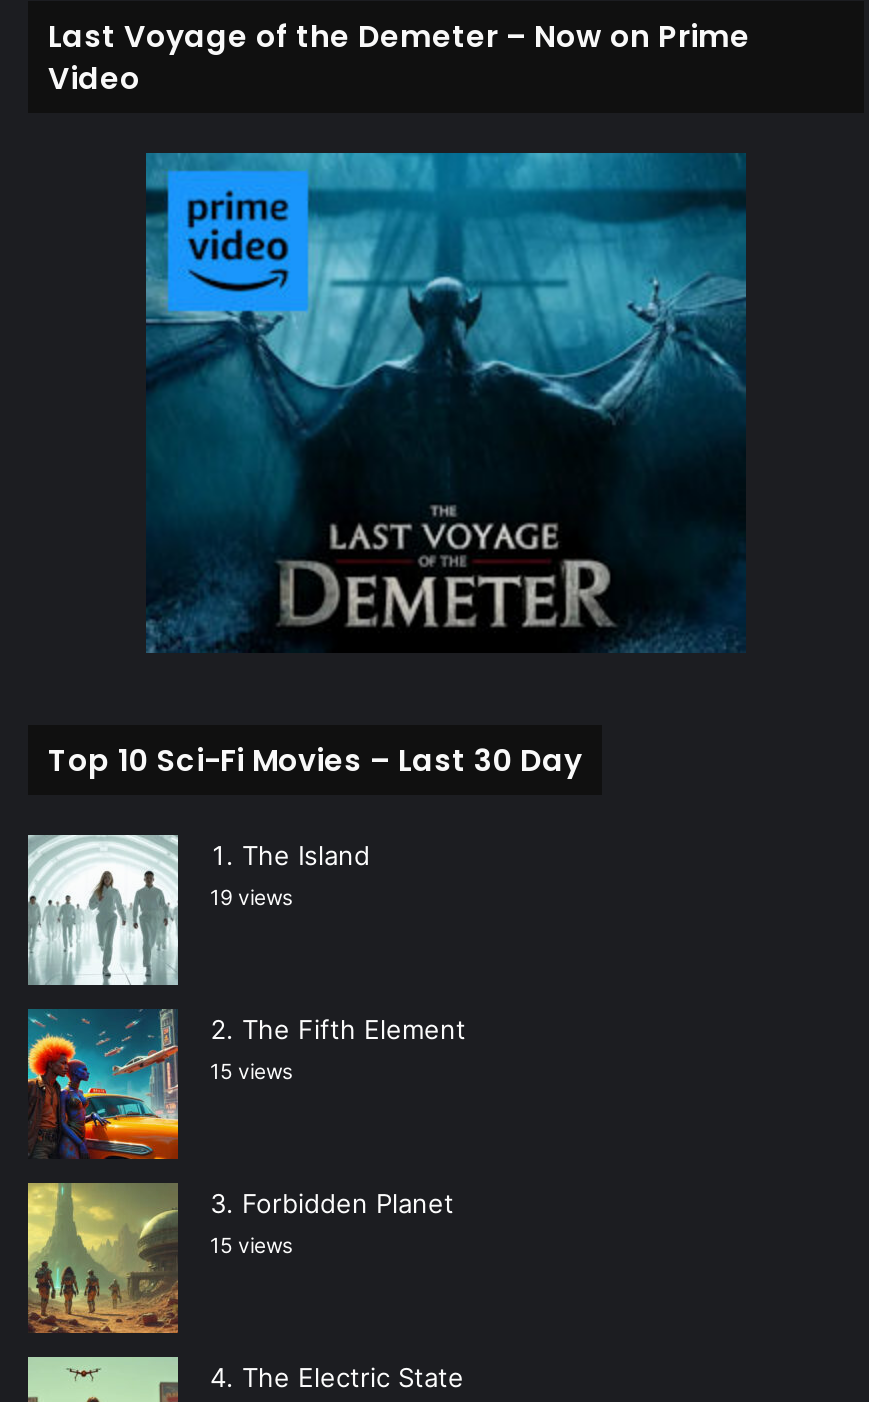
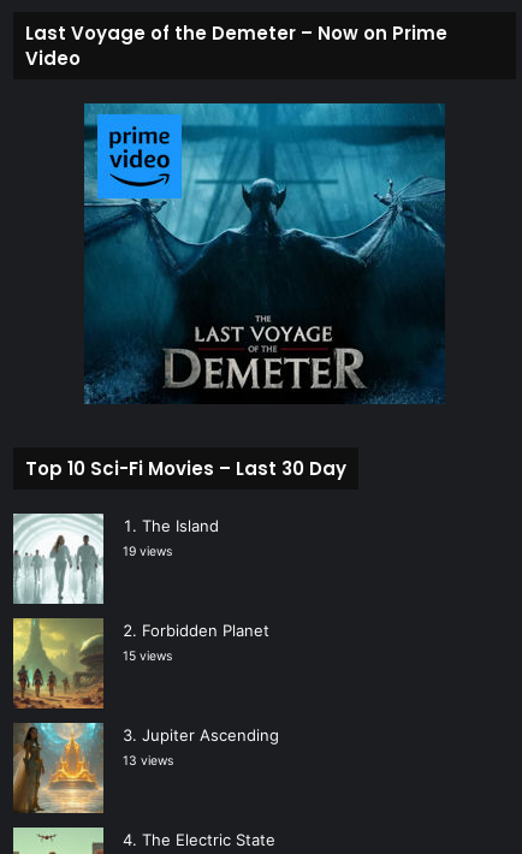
- [image]
- The Fifth Element
- 15 views

moved up: [image] | Forbidden Planet | 15 views

+ [image]
+ Jupiter Ascending
+ 13 views
